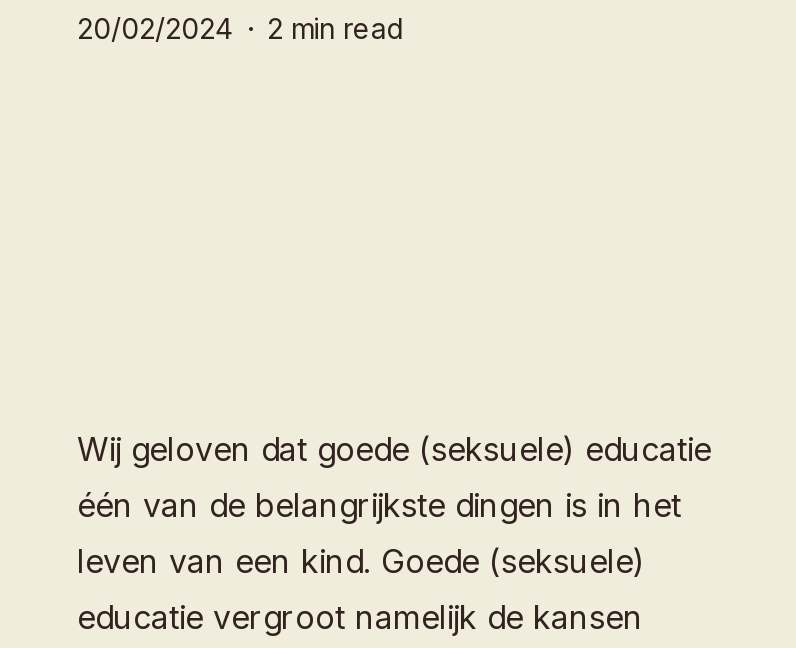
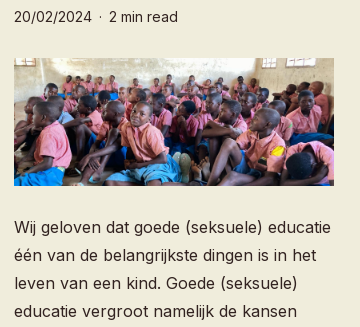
+ [image]
